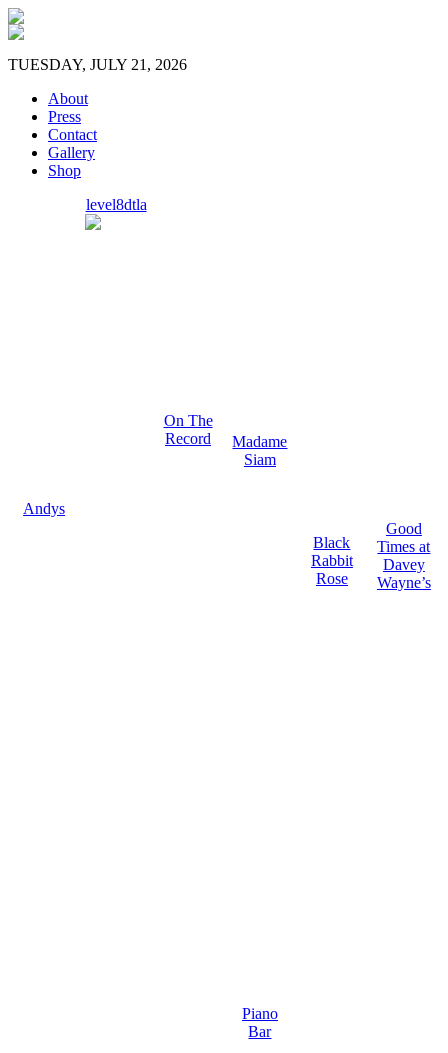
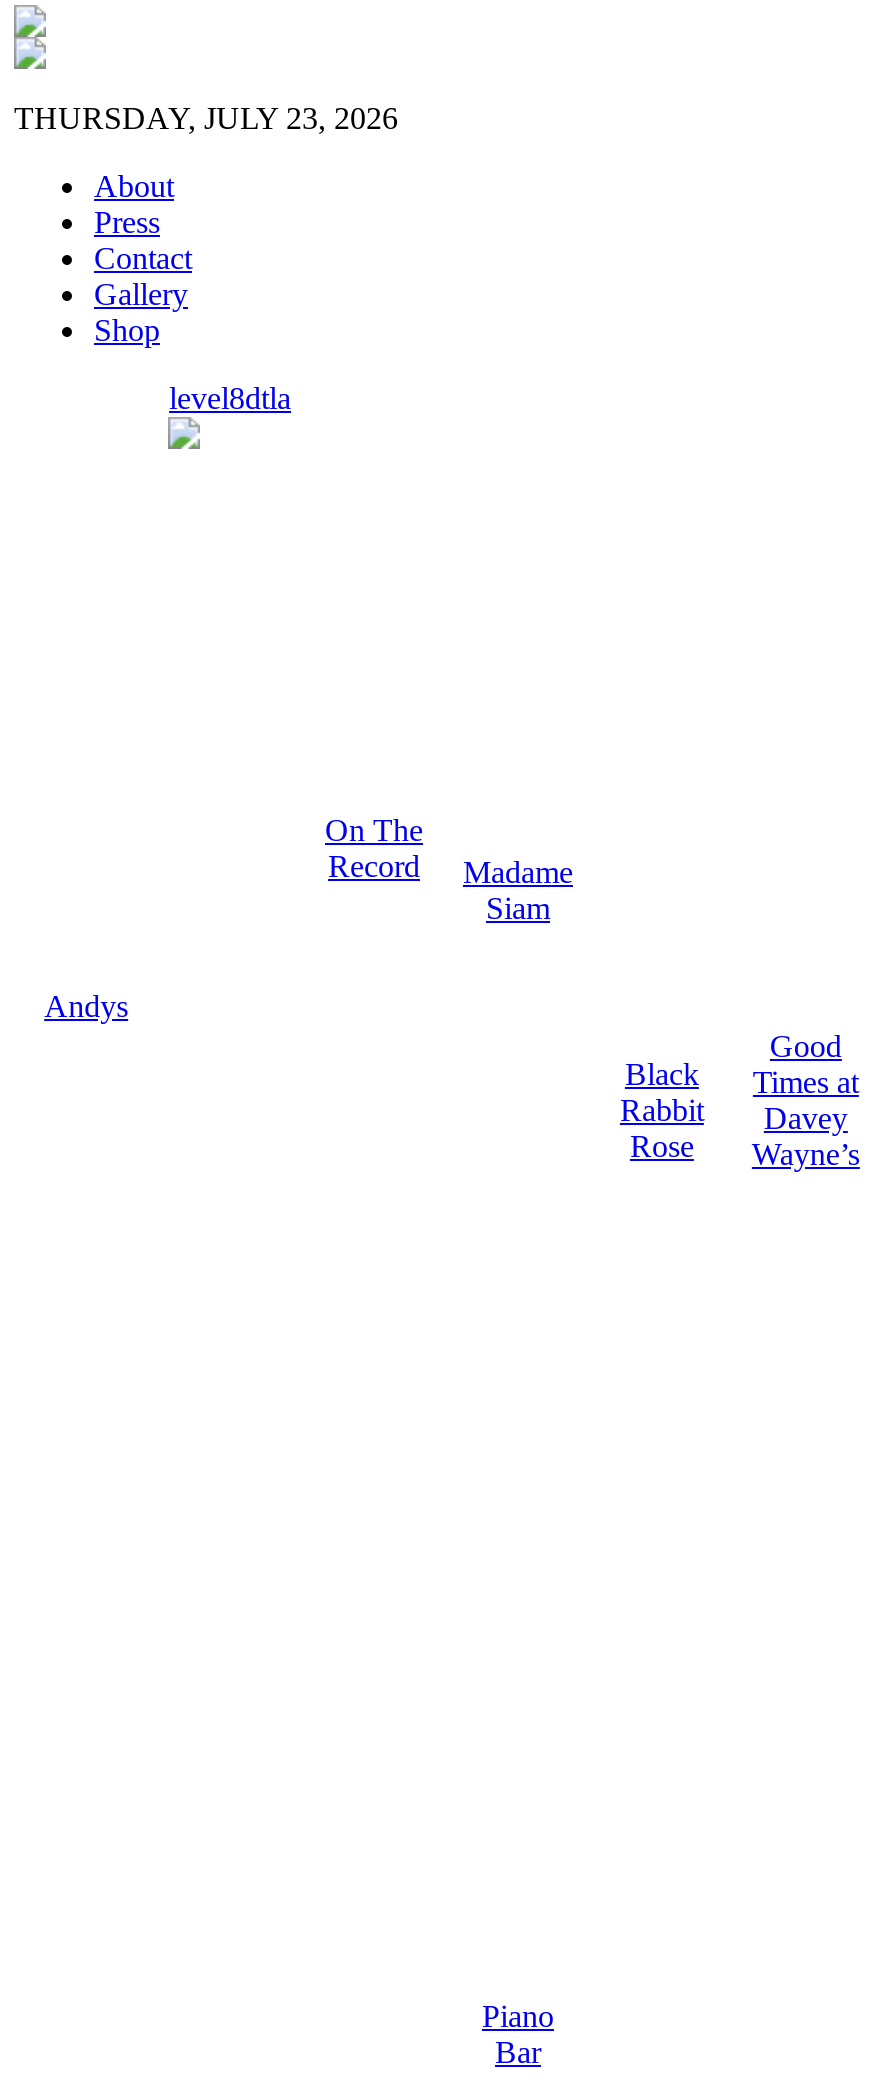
- TUESDAY, JULY 21, 2026
+ THURSDAY, JULY 23, 2026
